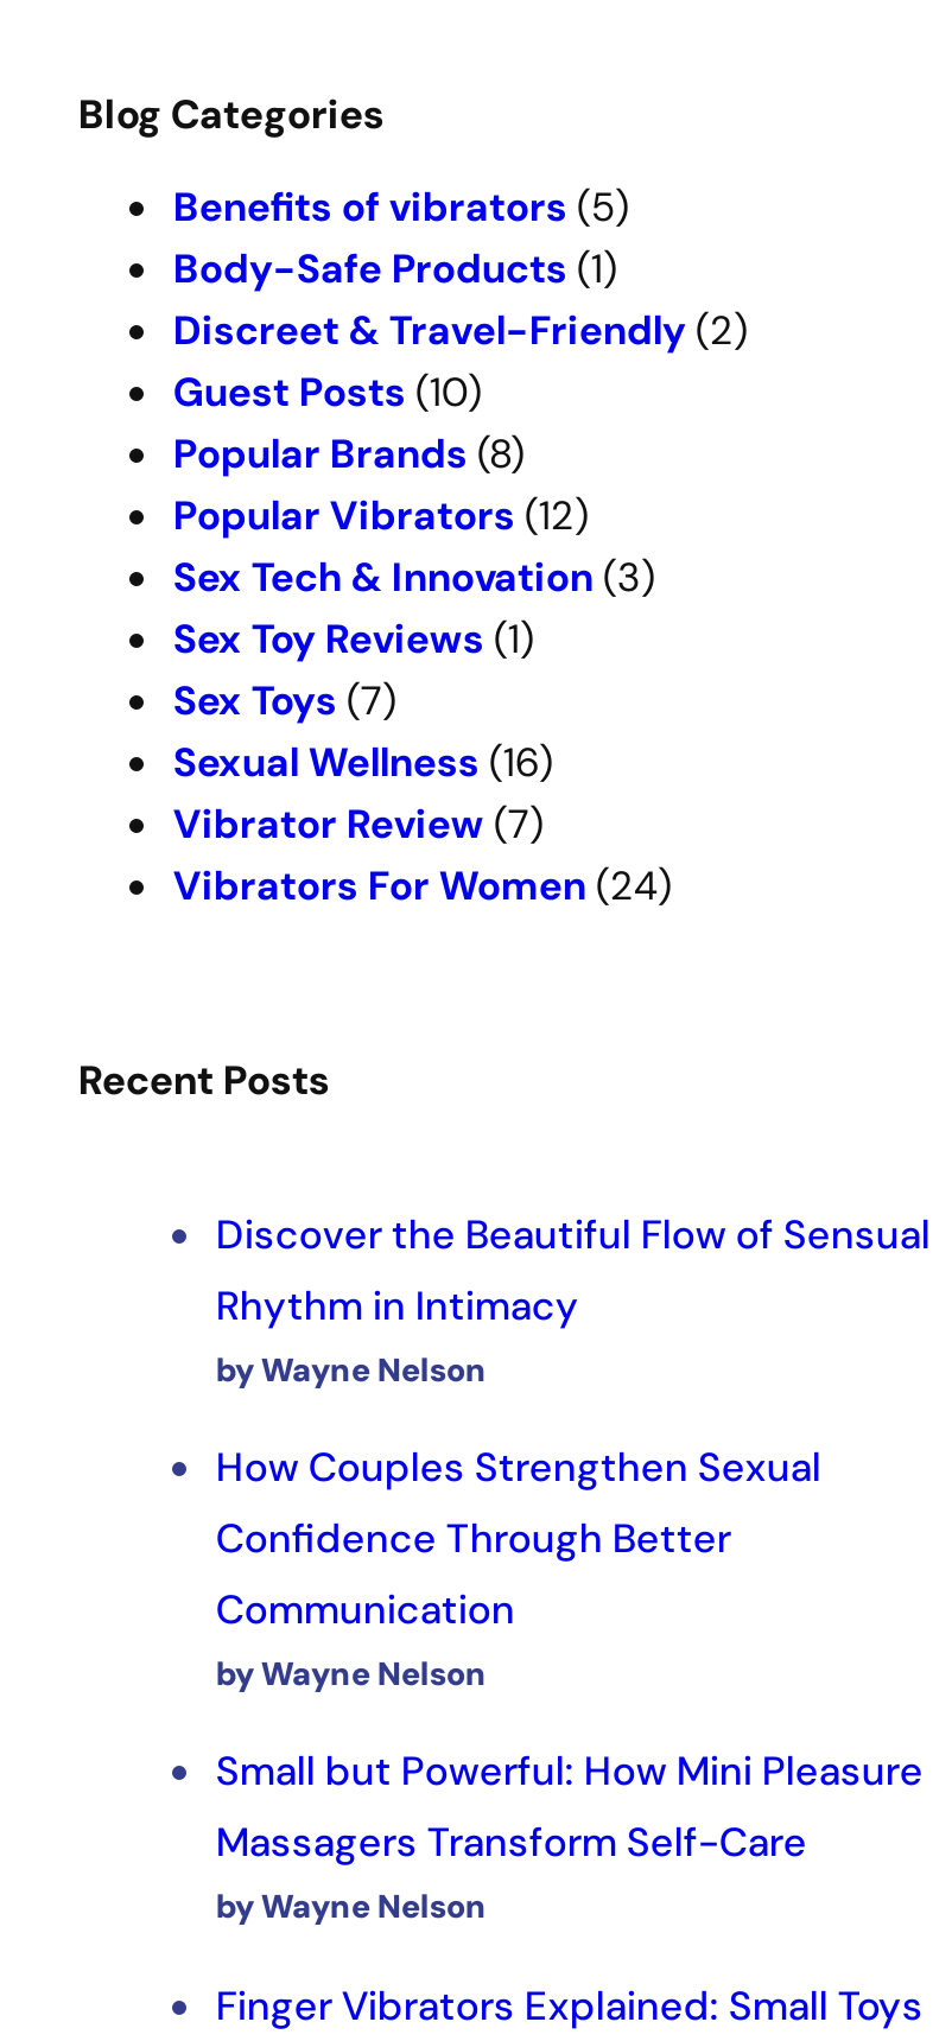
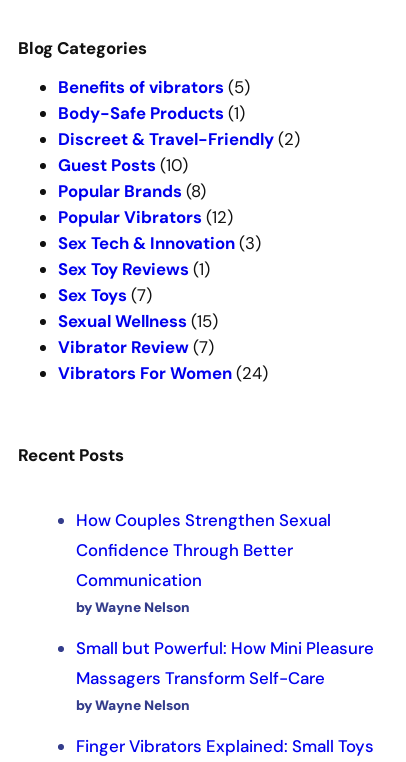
- Sexual Wellness (16)
+ Sexual Wellness (15)

- Discover the Beautiful Flow of Sensual
- Rhythm in Intimacy
- by Wayne Nelson
